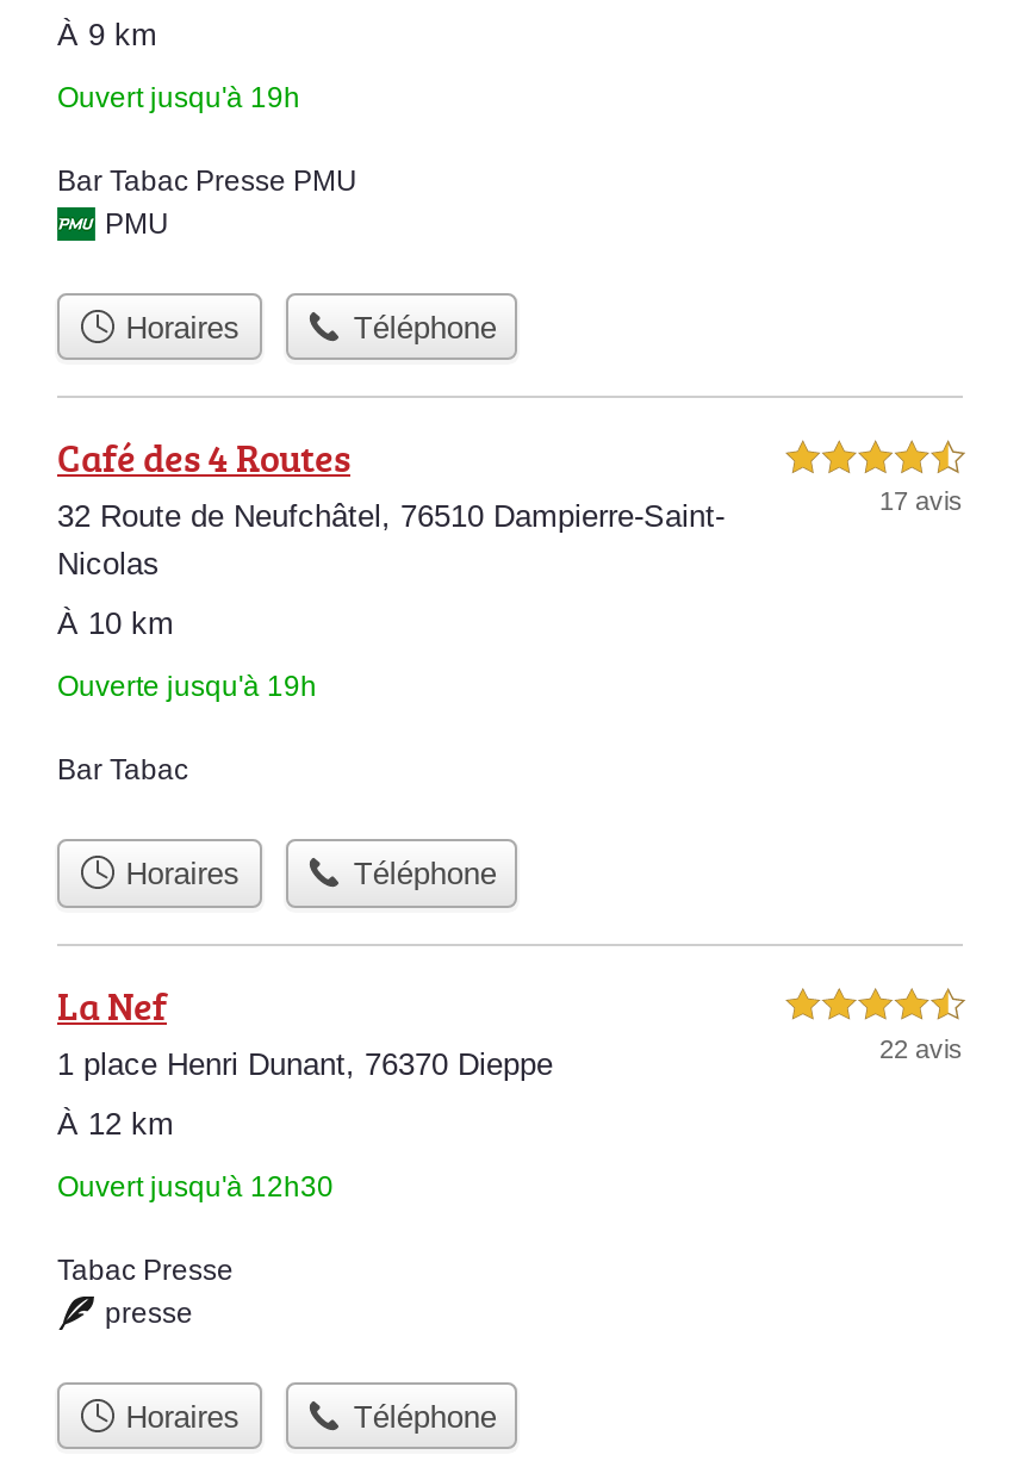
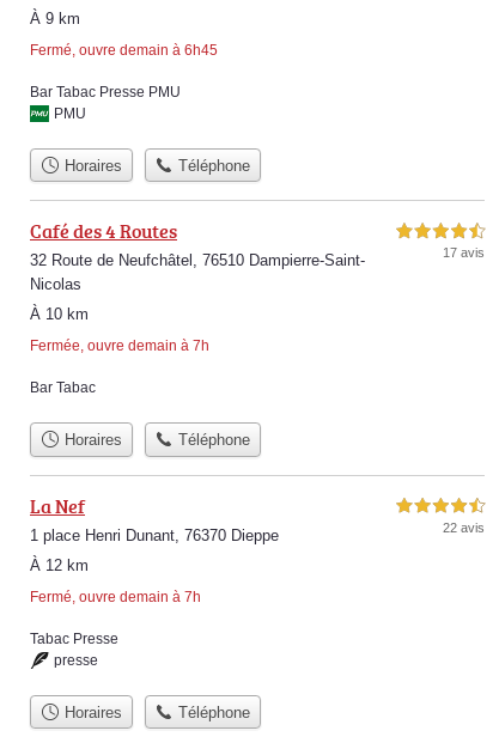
- Ouvert jusqu'à 19h
+ Fermé, ouvre demain à 6h45

- Ouverte jusqu'à 19h
+ Fermée, ouvre demain à 7h

- Ouvert jusqu'à 12h30
+ Fermé, ouvre demain à 7h
